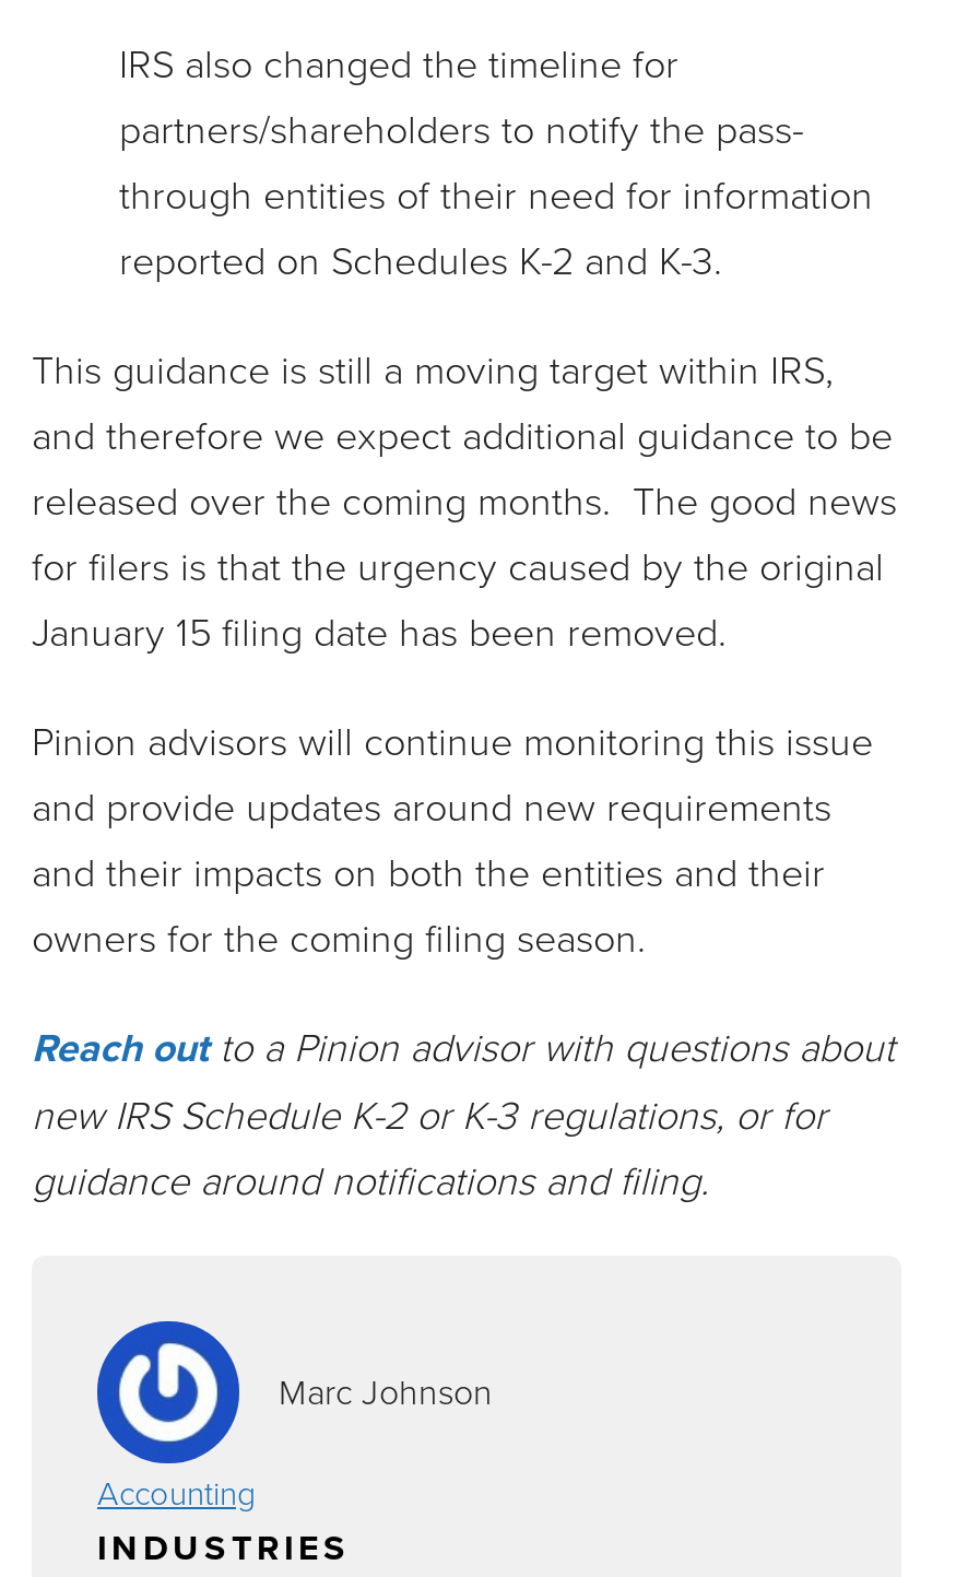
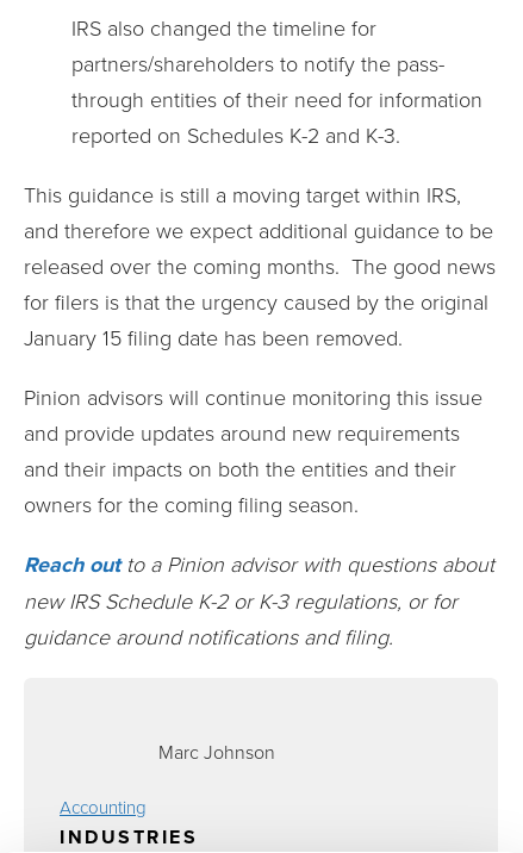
- [image]
